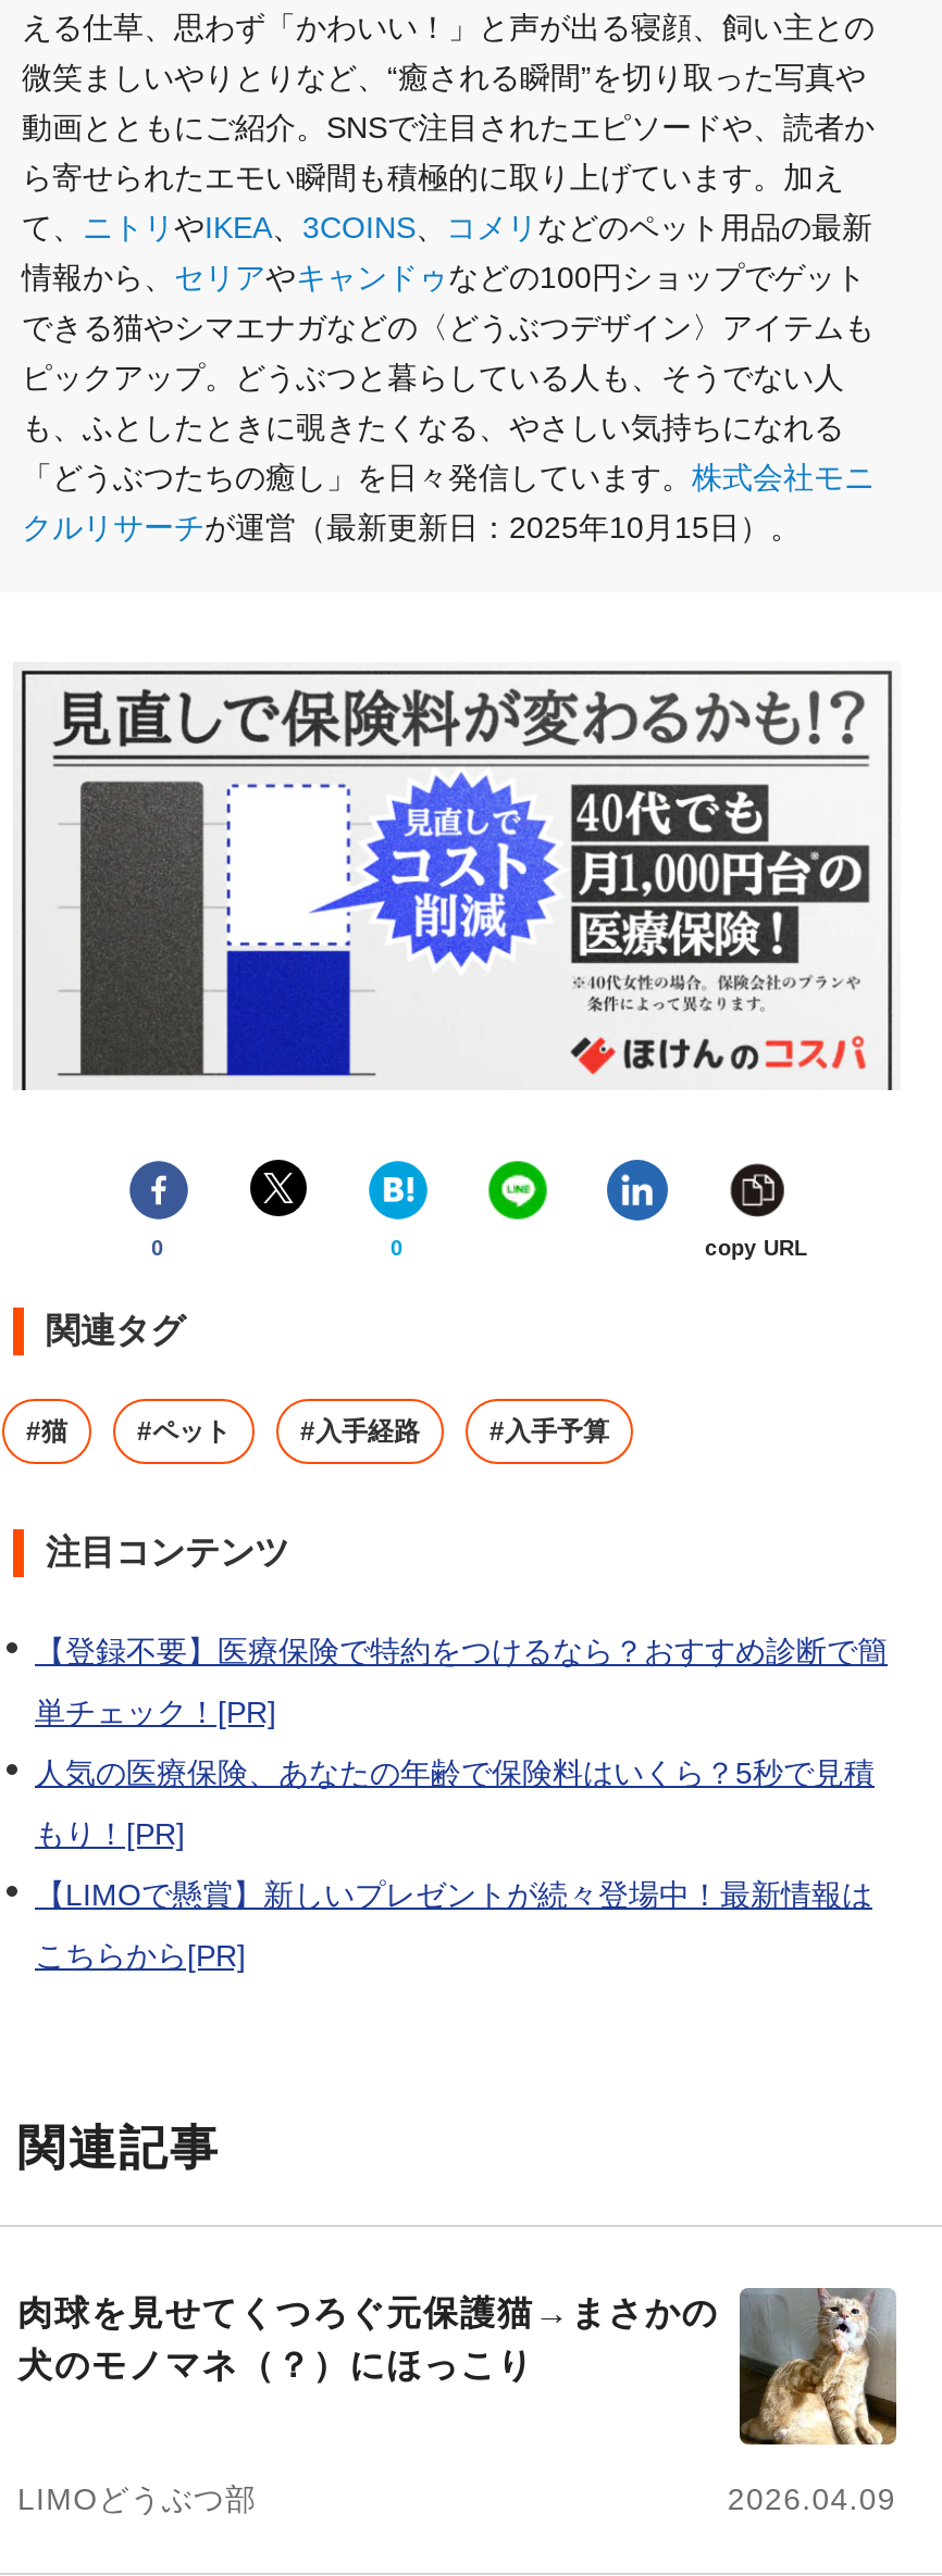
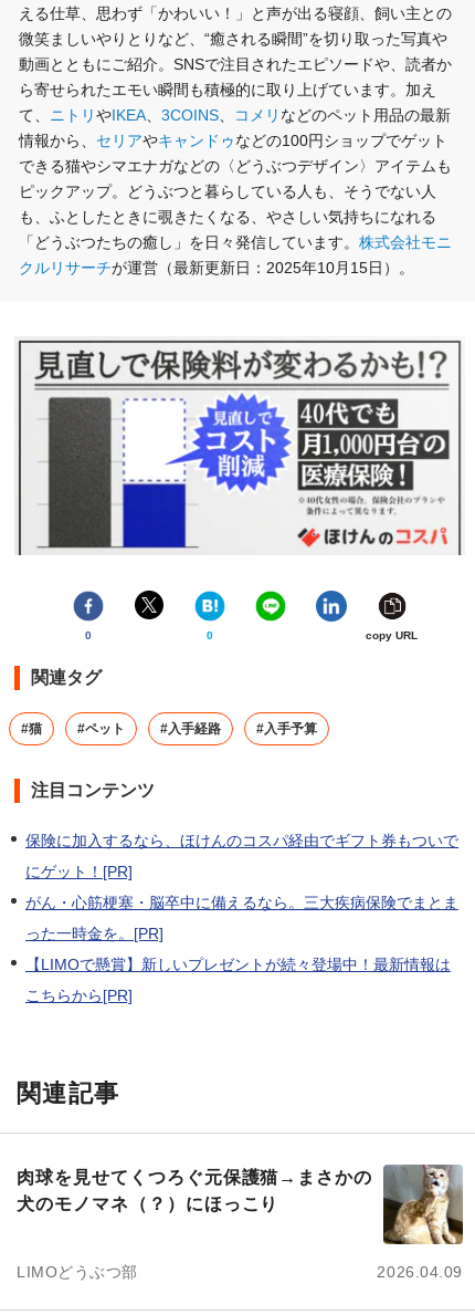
- 【登録不要】医療保険で特約をつけるなら？おすすめ診断で簡
+ 保険に加入するなら、ほけんのコスパ経由でギフト券もついで

- 単チェック！[PR]
+ にゲット！[PR]

- 人気の医療保険、あなたの年齢で保険料はいくら？5秒で見積
+ がん・心筋梗塞・脳卒中に備えるなら。三大疾病保険でまとま

- もり！[PR]
+ った一時金を。[PR]
